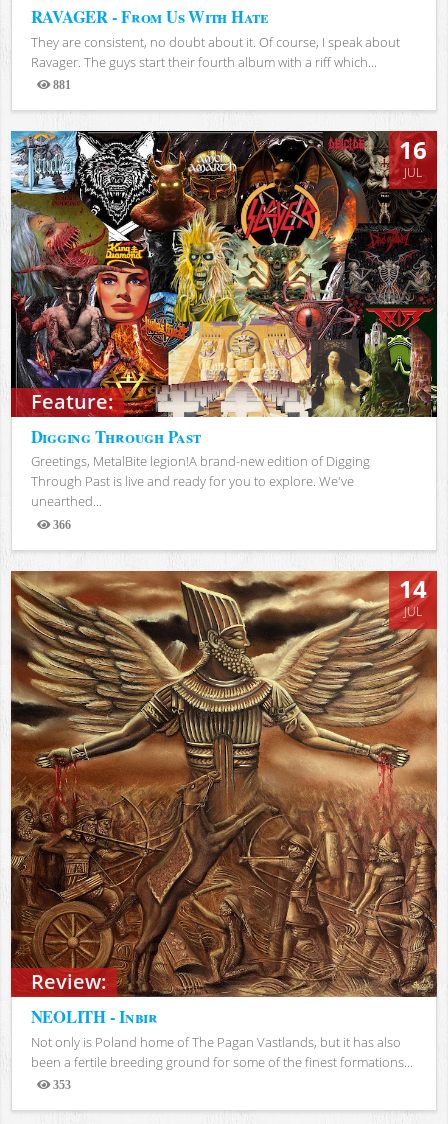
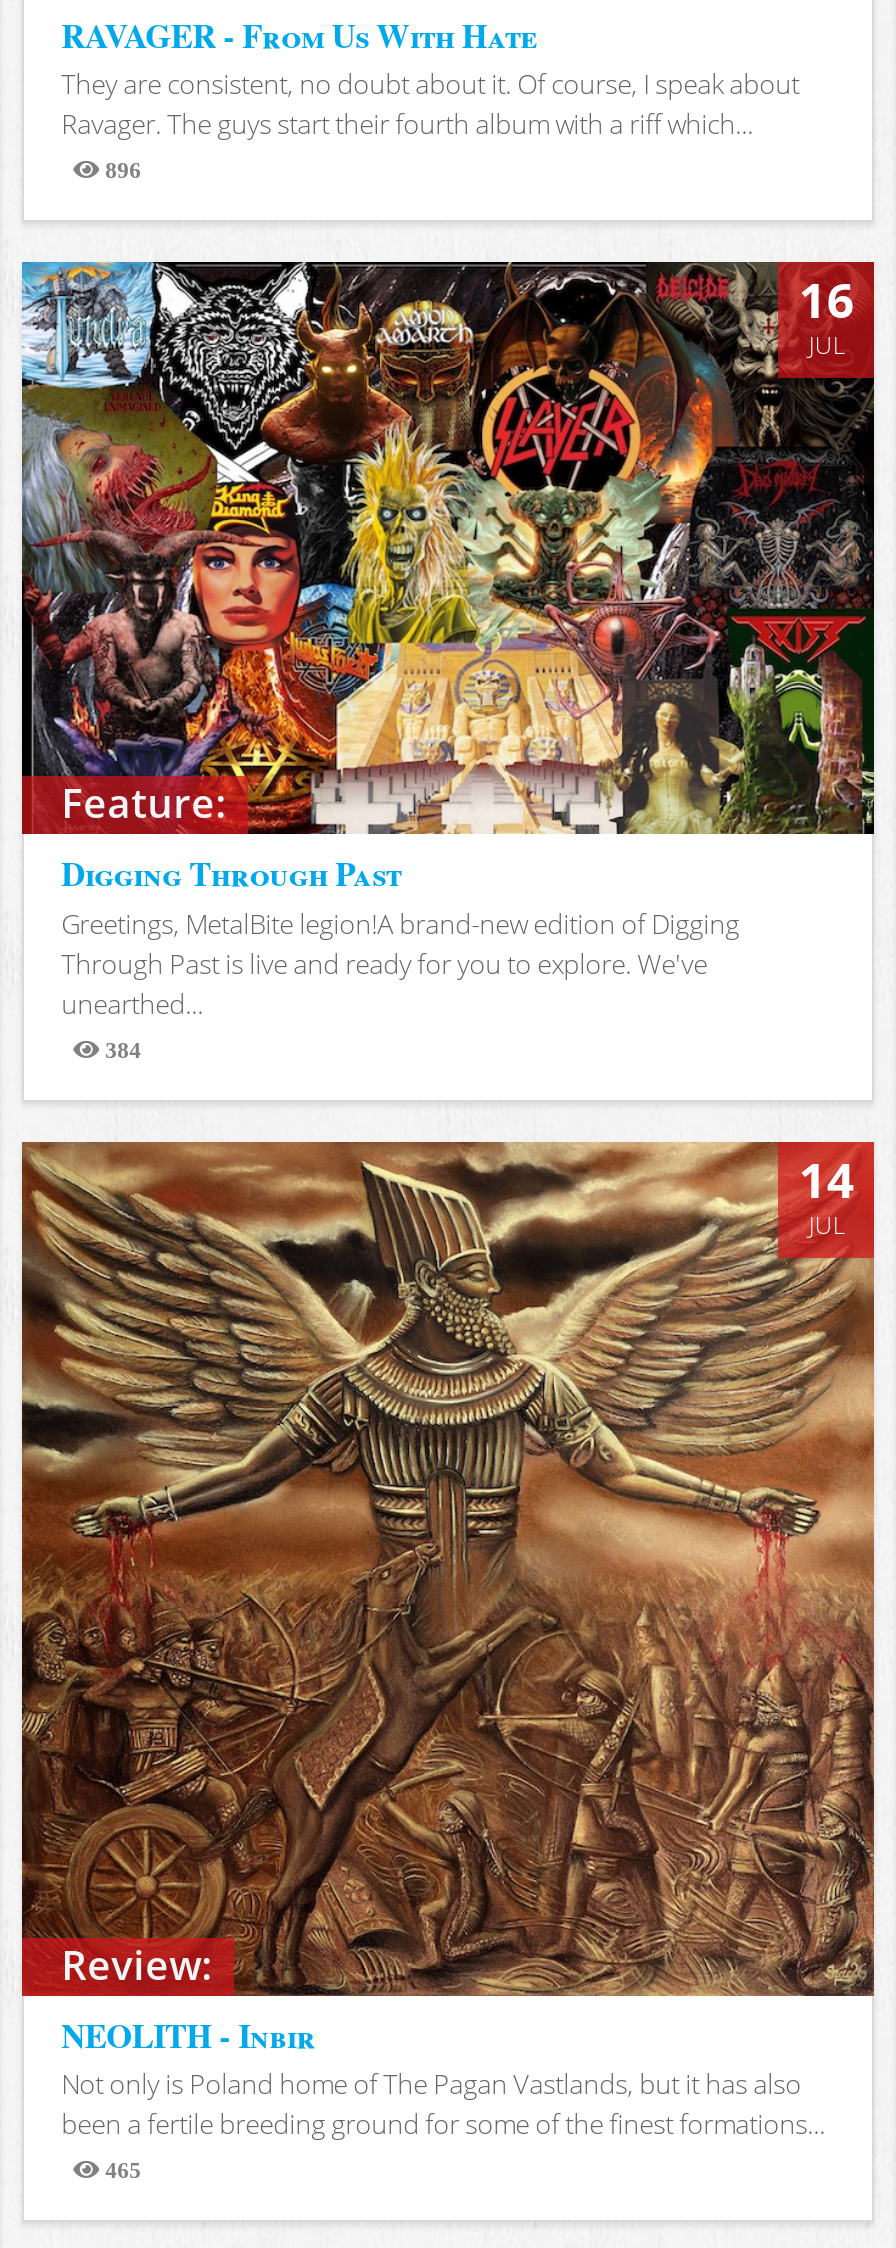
- 881
+ 896

- 366
+ 384

- 353
+ 465
